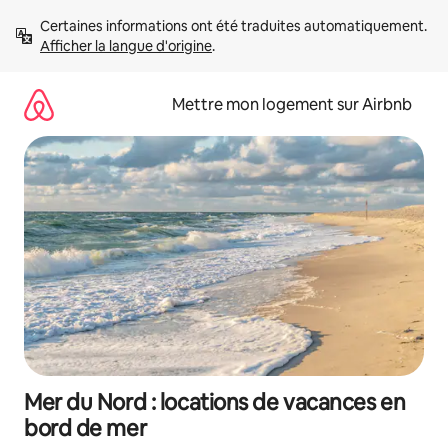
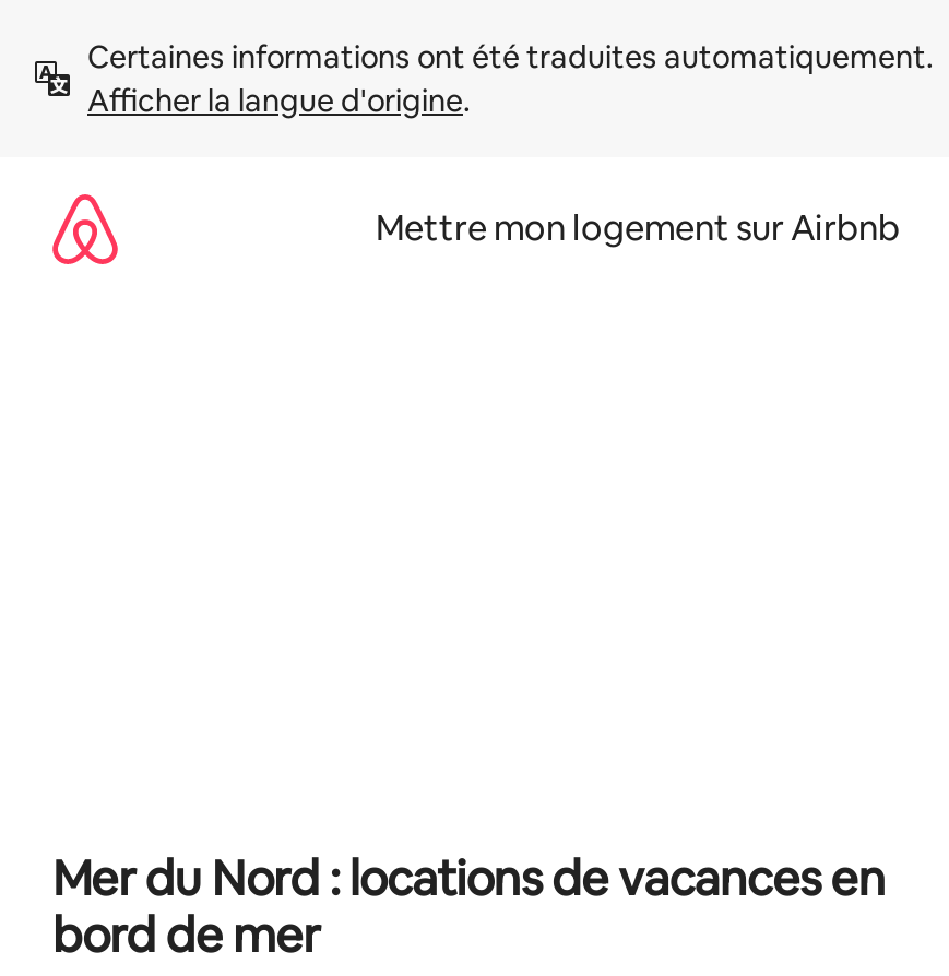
- [image]
